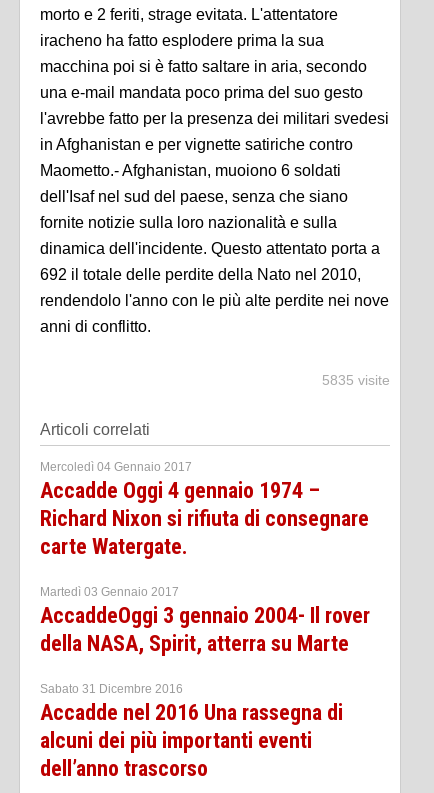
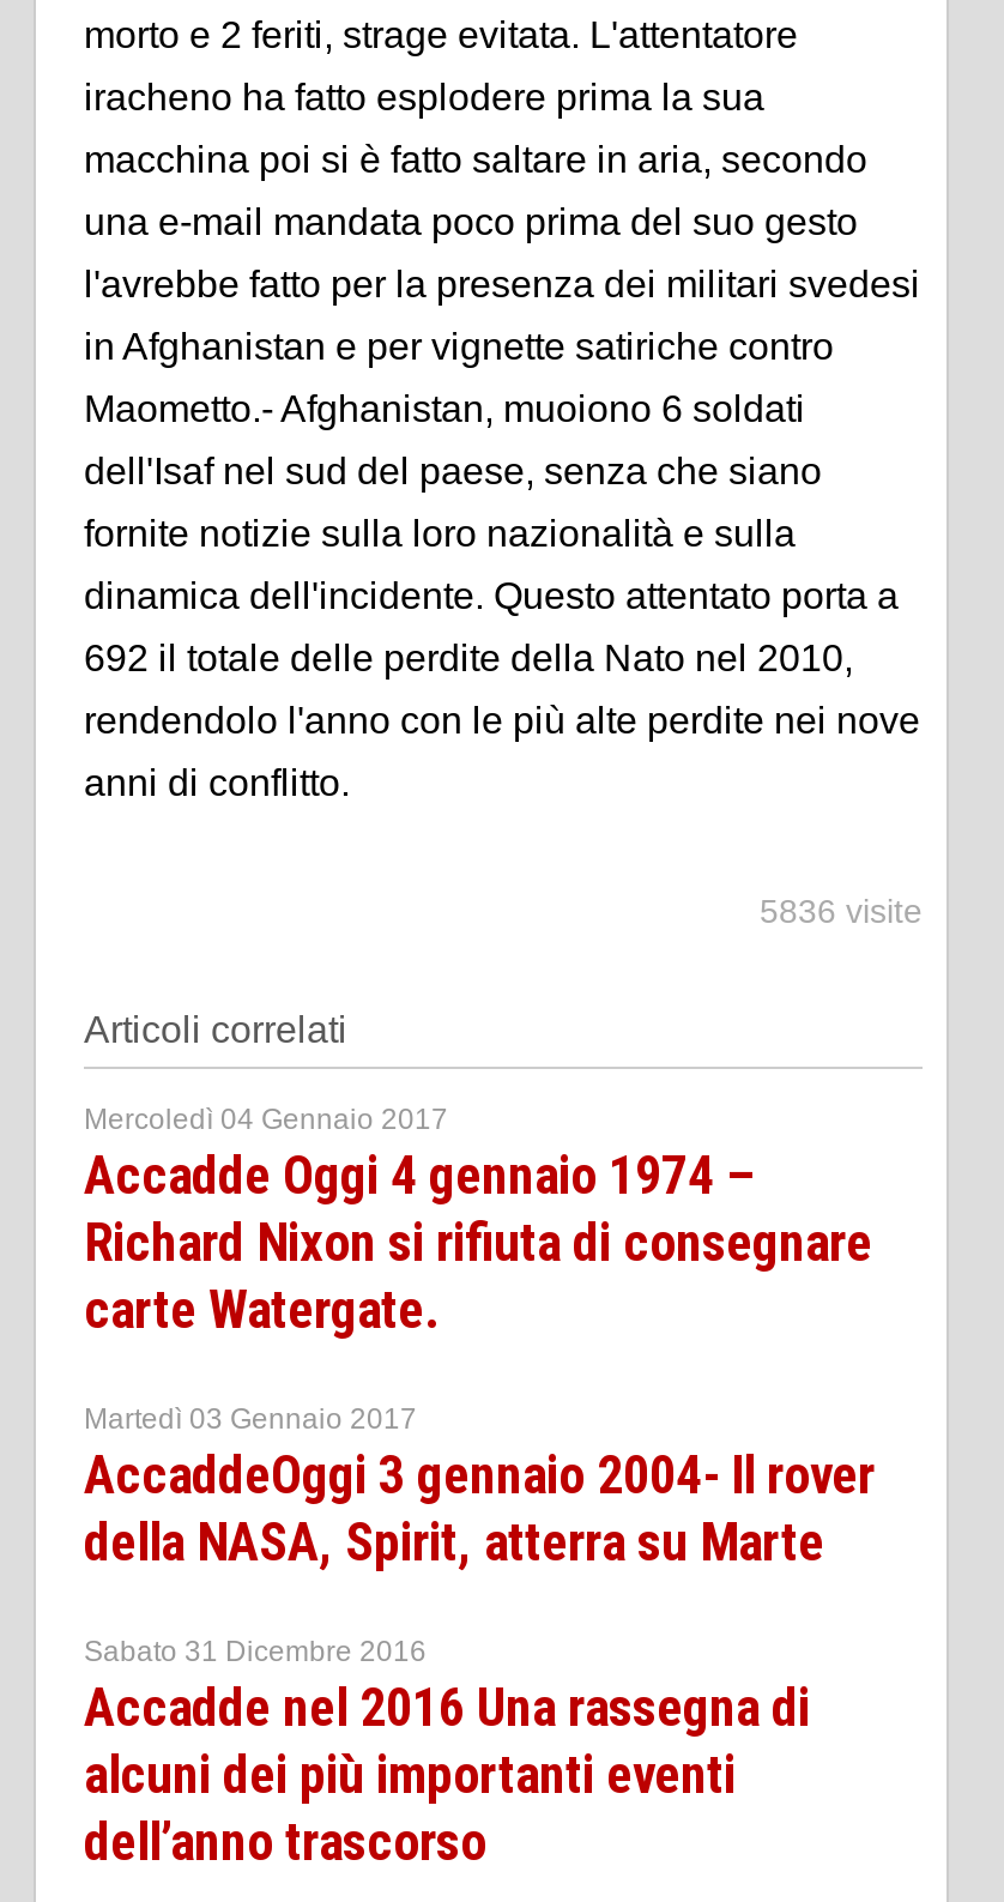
- 5835 visite
+ 5836 visite
